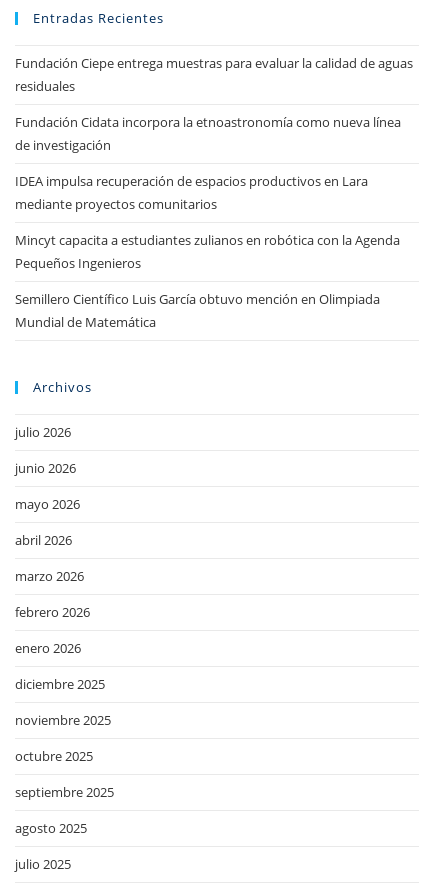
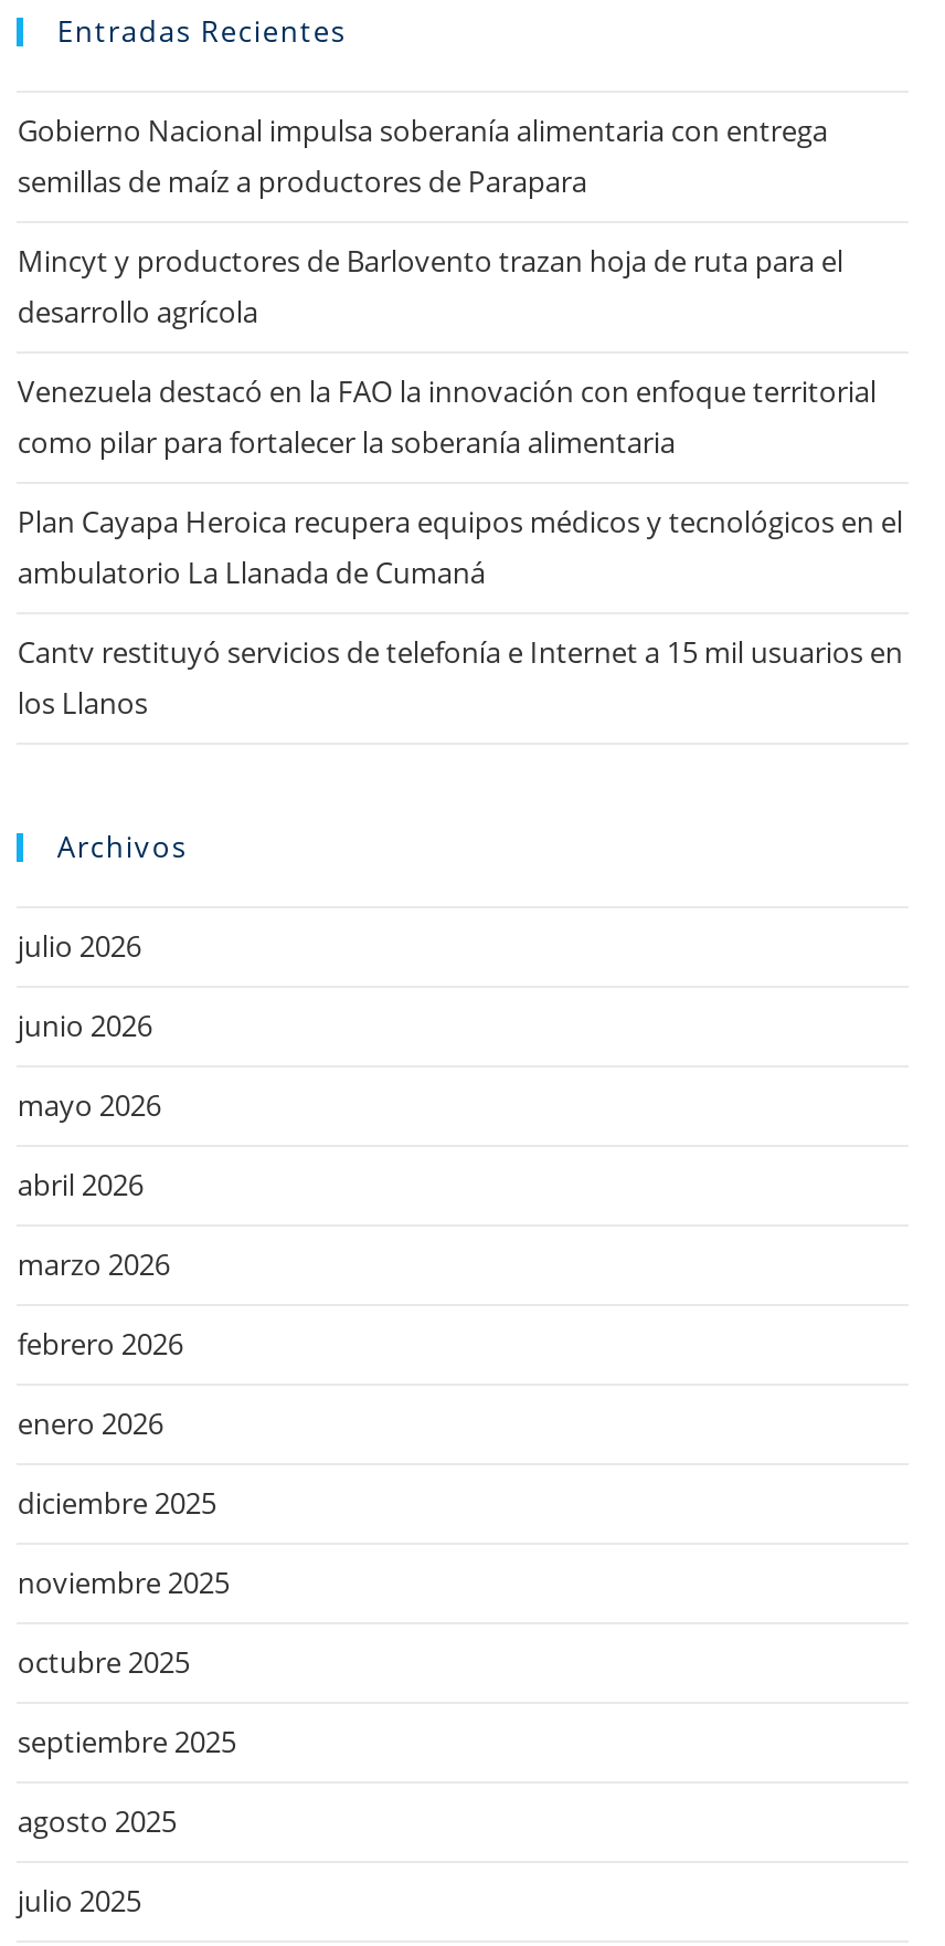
- Fundación Ciepe entrega muestras para evaluar la calidad de aguas
- residuales
+ Gobierno Nacional impulsa soberanía alimentaria con entrega
+ semillas de maíz a productores de Parapara

- Fundación Cidata incorpora la etnoastronomía como nueva línea
- de investigación
+ Mincyt y productores de Barlovento trazan hoja de ruta para el
+ desarrollo agrícola

- IDEA impulsa recuperación de espacios productivos en Lara
- mediante proyectos comunitarios
+ Venezuela destacó en la FAO la innovación con enfoque territorial
+ como pilar para fortalecer la soberanía alimentaria

- Mincyt capacita a estudiantes zulianos en robótica con la Agenda
- Pequeños Ingenieros
+ Plan Cayapa Heroica recupera equipos médicos y tecnológicos en el
+ ambulatorio La Llanada de Cumaná

- Semillero Científico Luis García obtuvo mención en Olimpiada
- Mundial de Matemática
+ Cantv restituyó servicios de telefonía e Internet a 15 mil usuarios en
+ los Llanos
